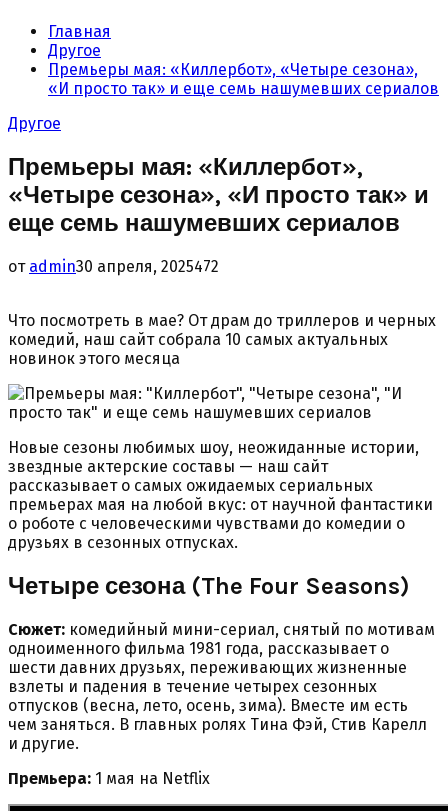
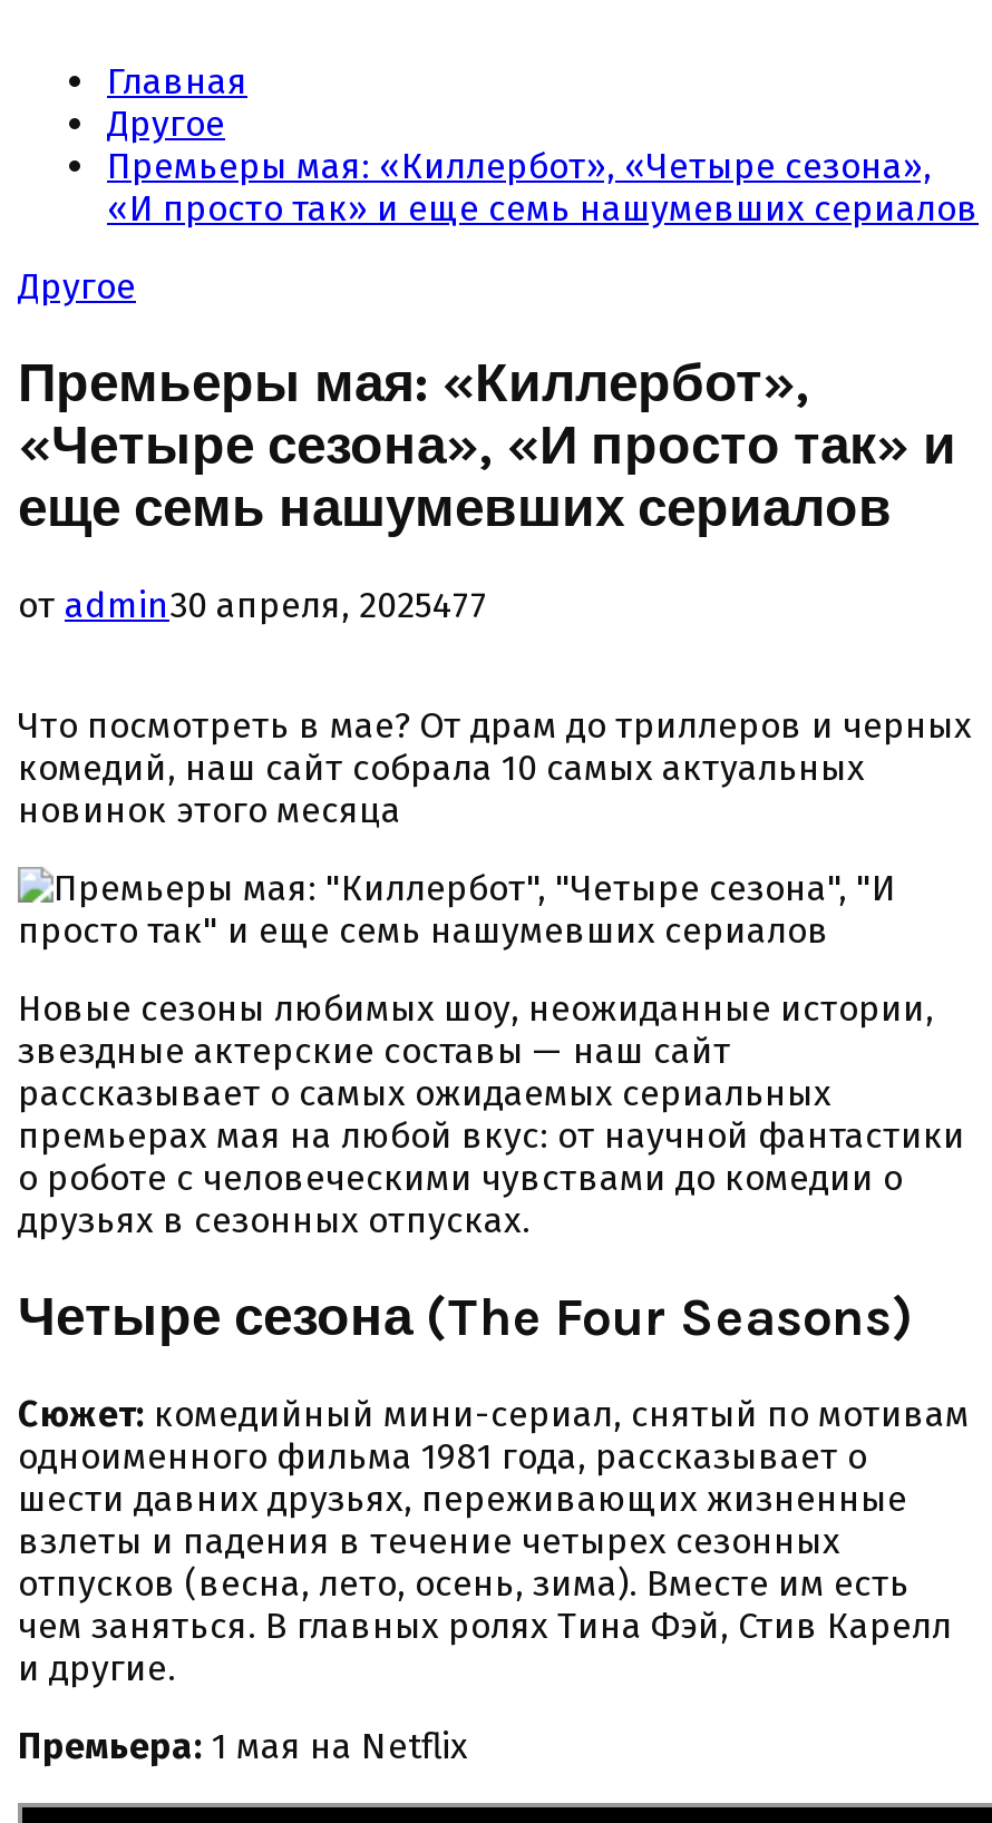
- от admin30 апреля, 2025472
+ от admin30 апреля, 2025477
